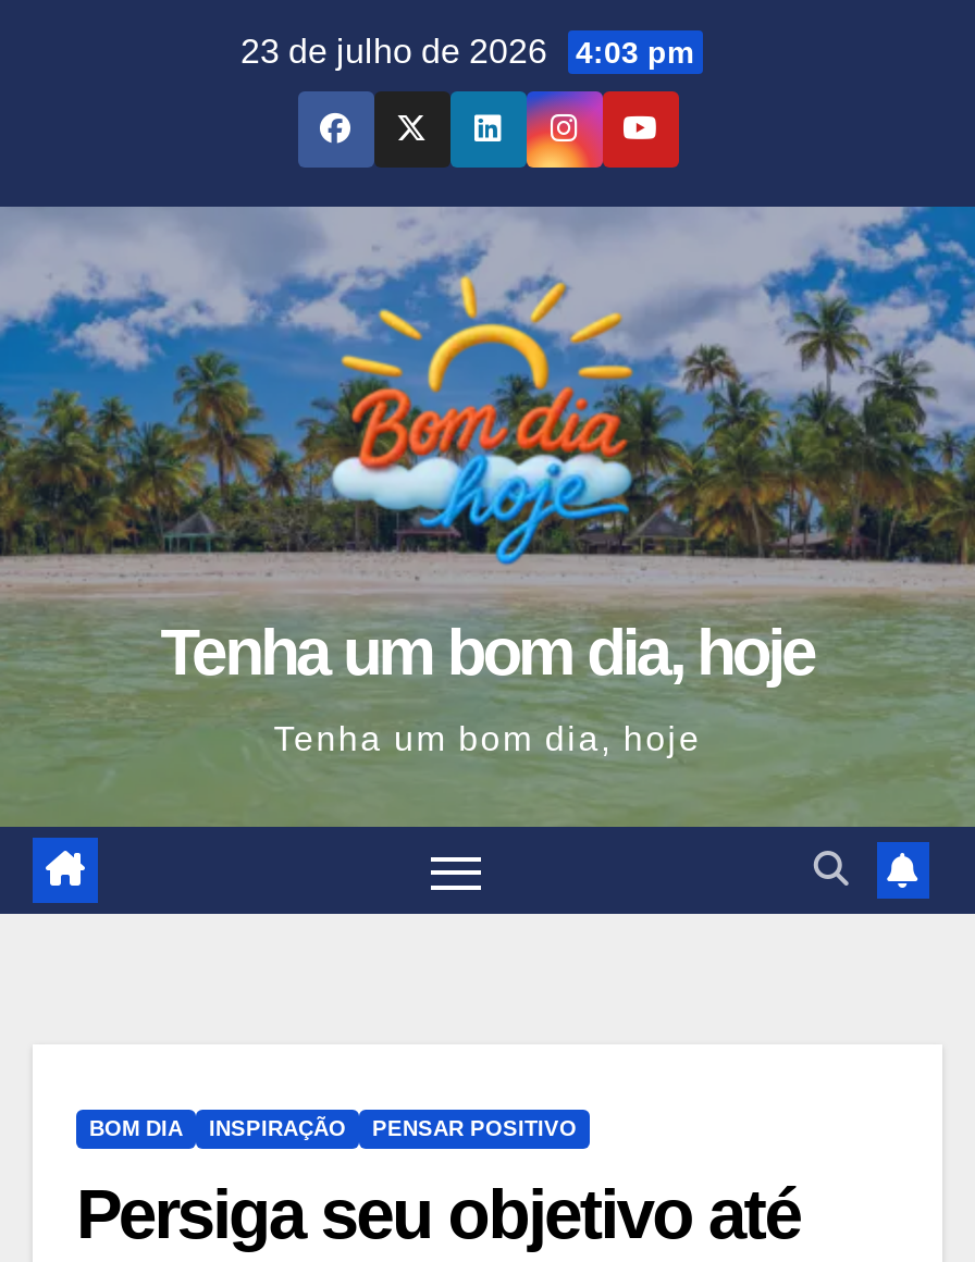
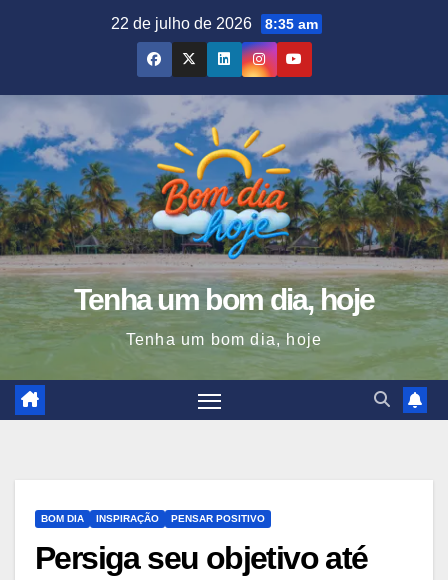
- 23 de julho de 2026 4:03 pm
+ 22 de julho de 2026 8:35 am
